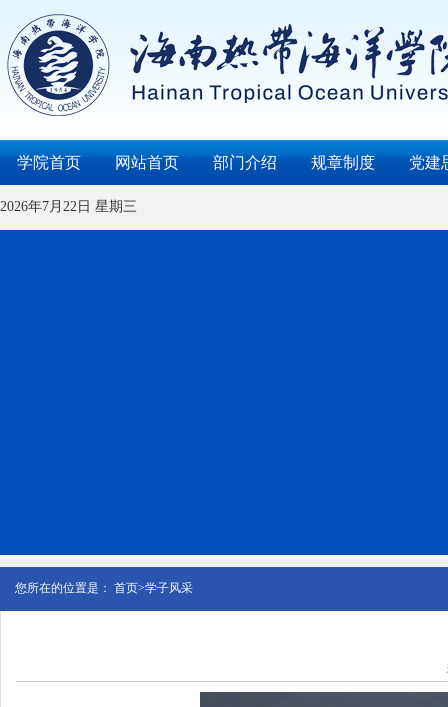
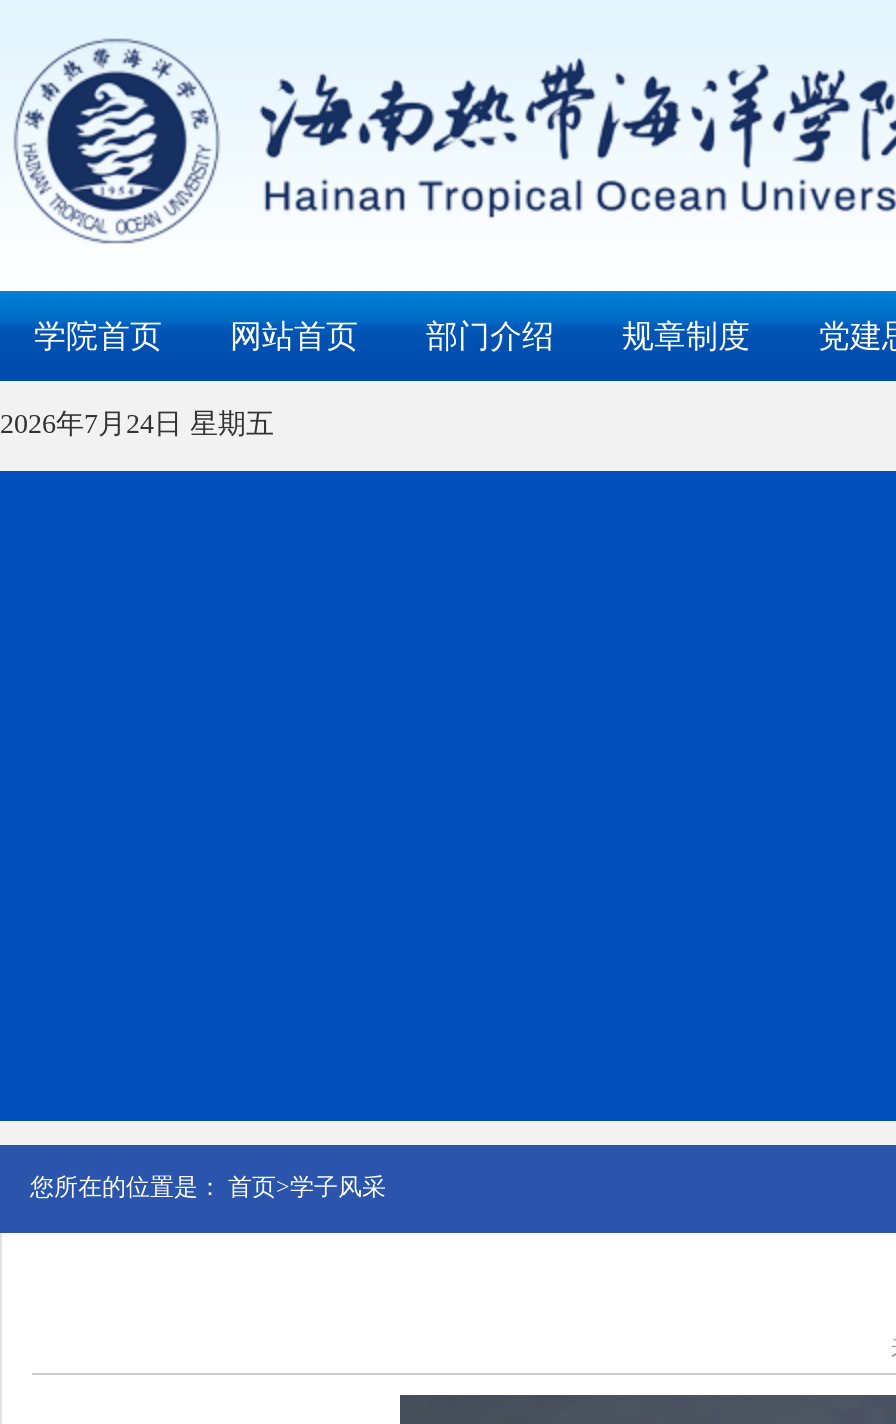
- 2026年7月22日 星期三
+ 2026年7月24日 星期五
